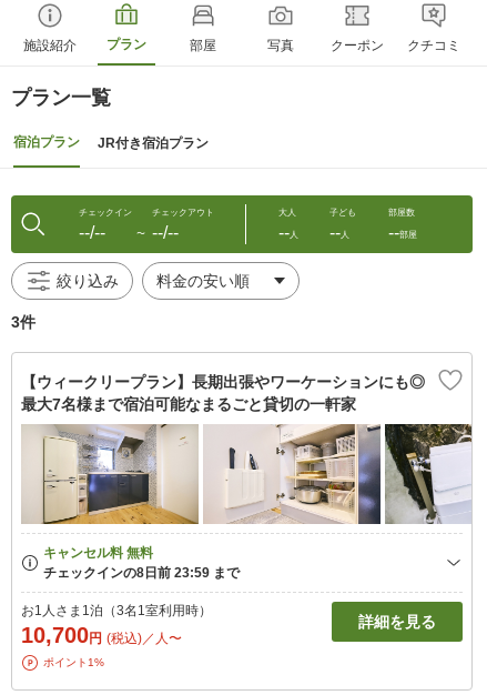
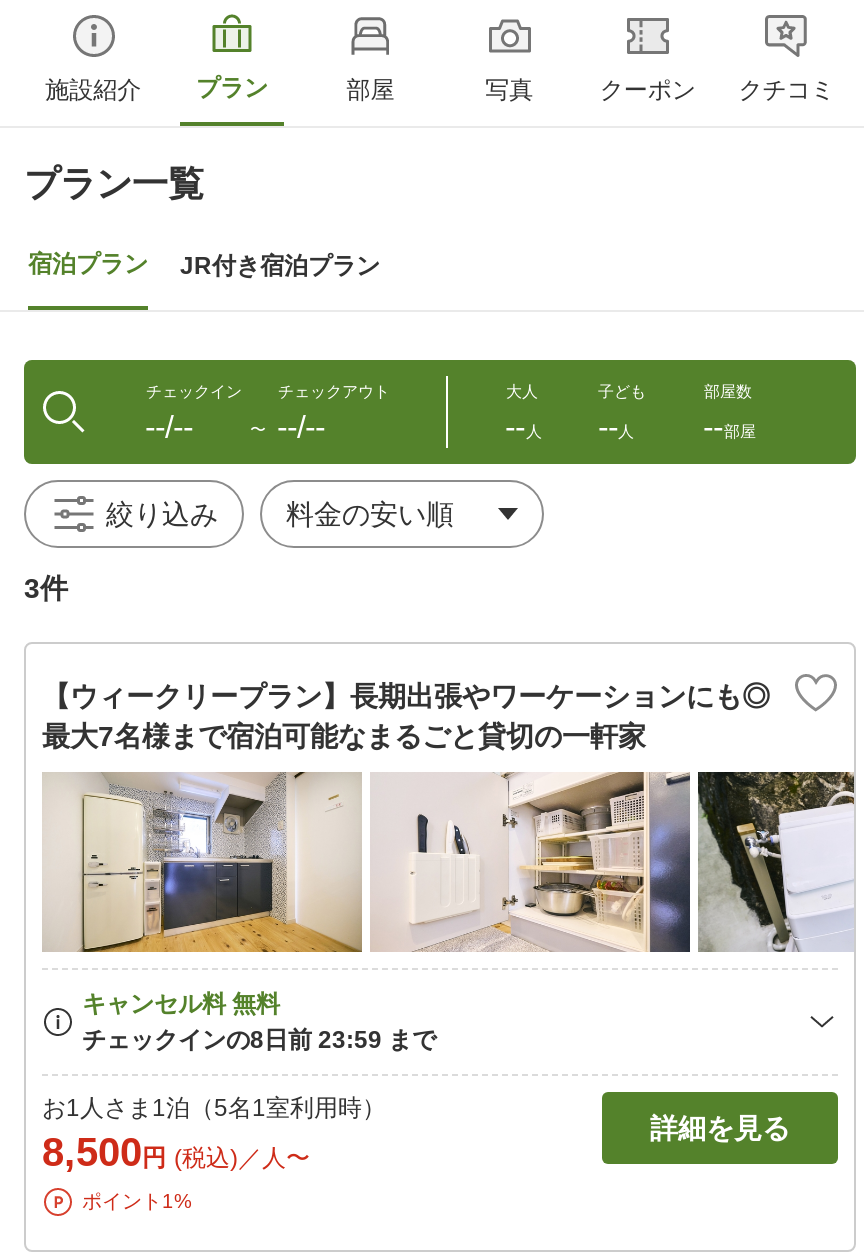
- お1人さま1泊（3名1室利用時）
+ お1人さま1泊（5名1室利用時）

- 10,700円 (税込)／人〜
+ 8,500円 (税込)／人〜
